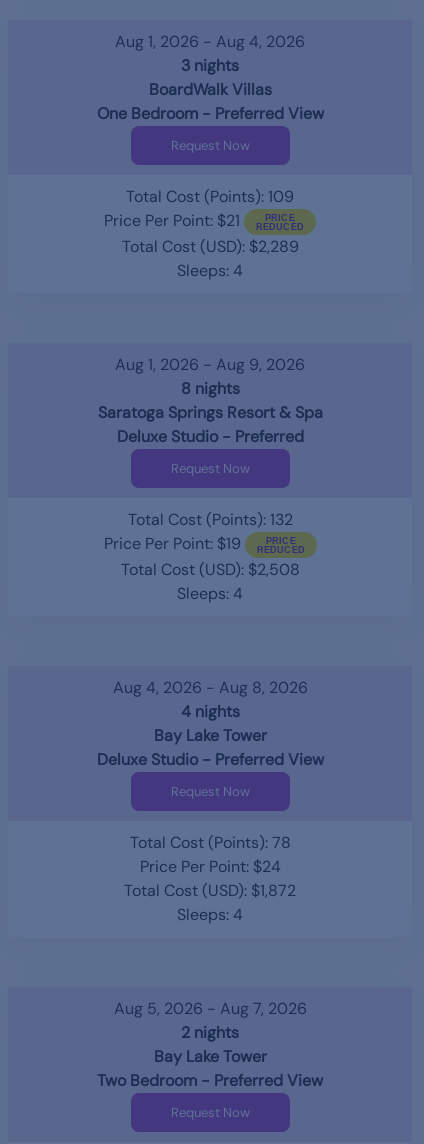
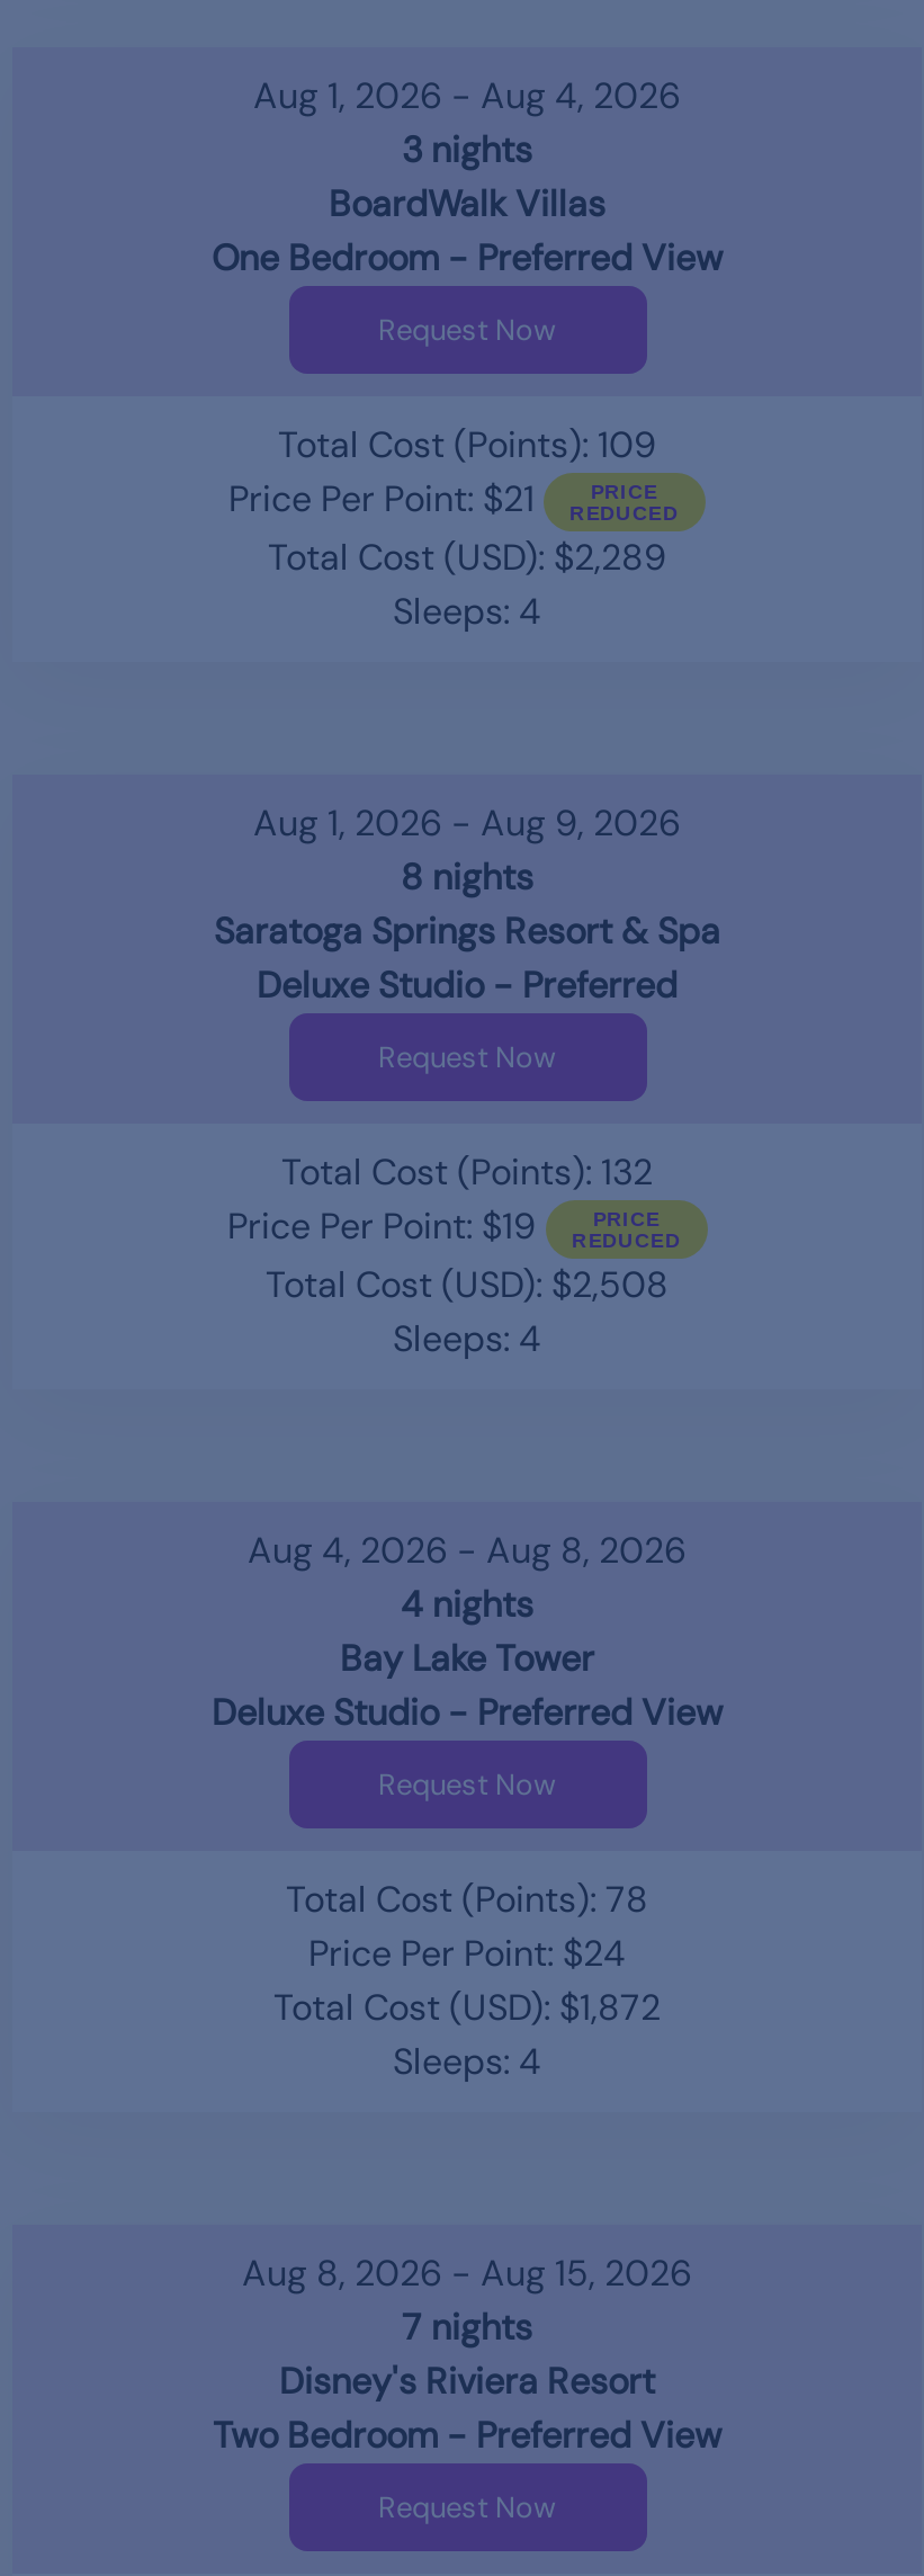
- Aug 5, 2026 - Aug 7, 2026
- 2 nights
- Bay Lake Tower
+ Aug 8, 2026 - Aug 15, 2026
+ 7 nights
+ Disney's Riviera Resort
